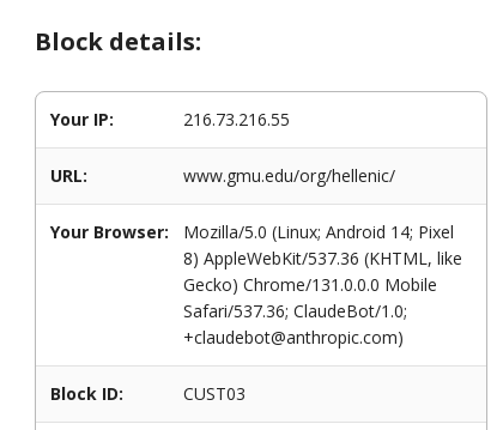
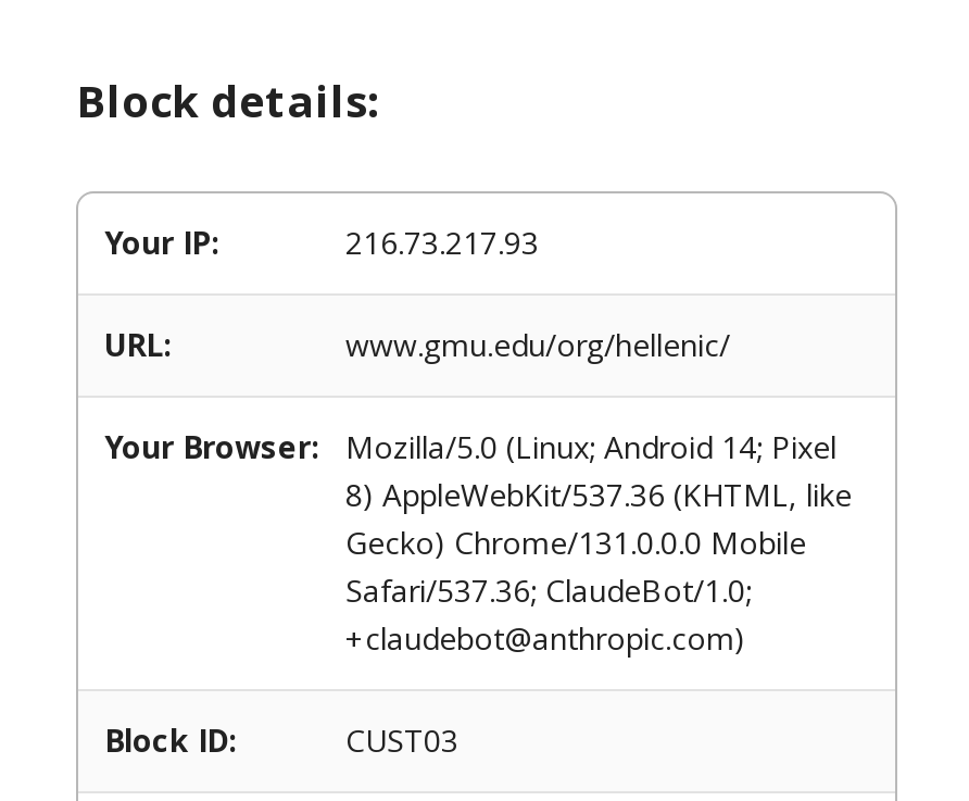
- 216.73.216.55
+ 216.73.217.93
